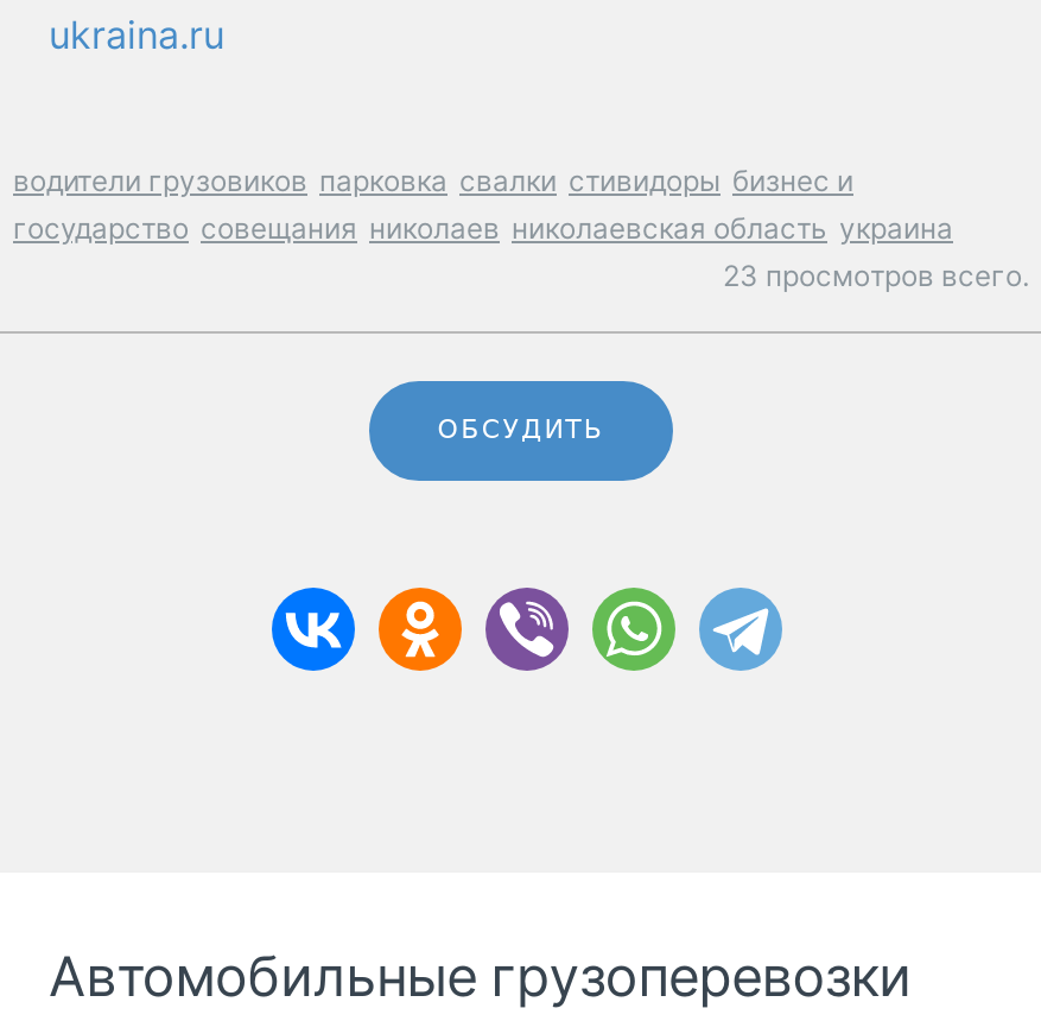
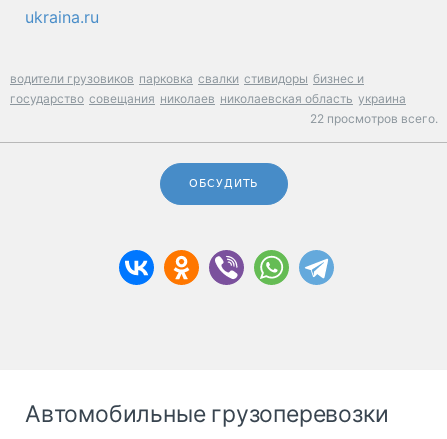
- 23 просмотров всего.
+ 22 просмотров всего.
